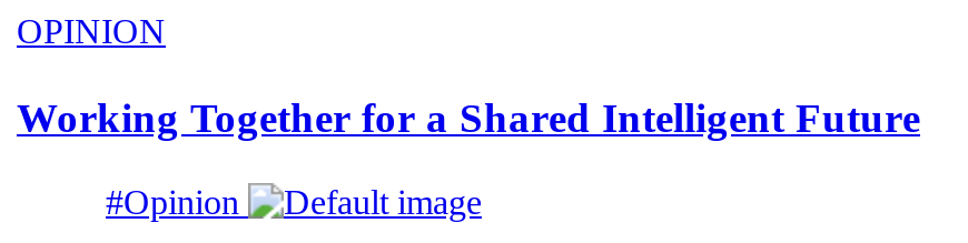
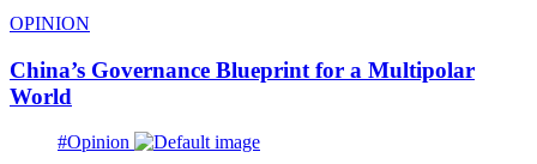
- Working Together for a Shared Intelligent Future
+ China’s Governance Blueprint for a Multipolar
+ World
